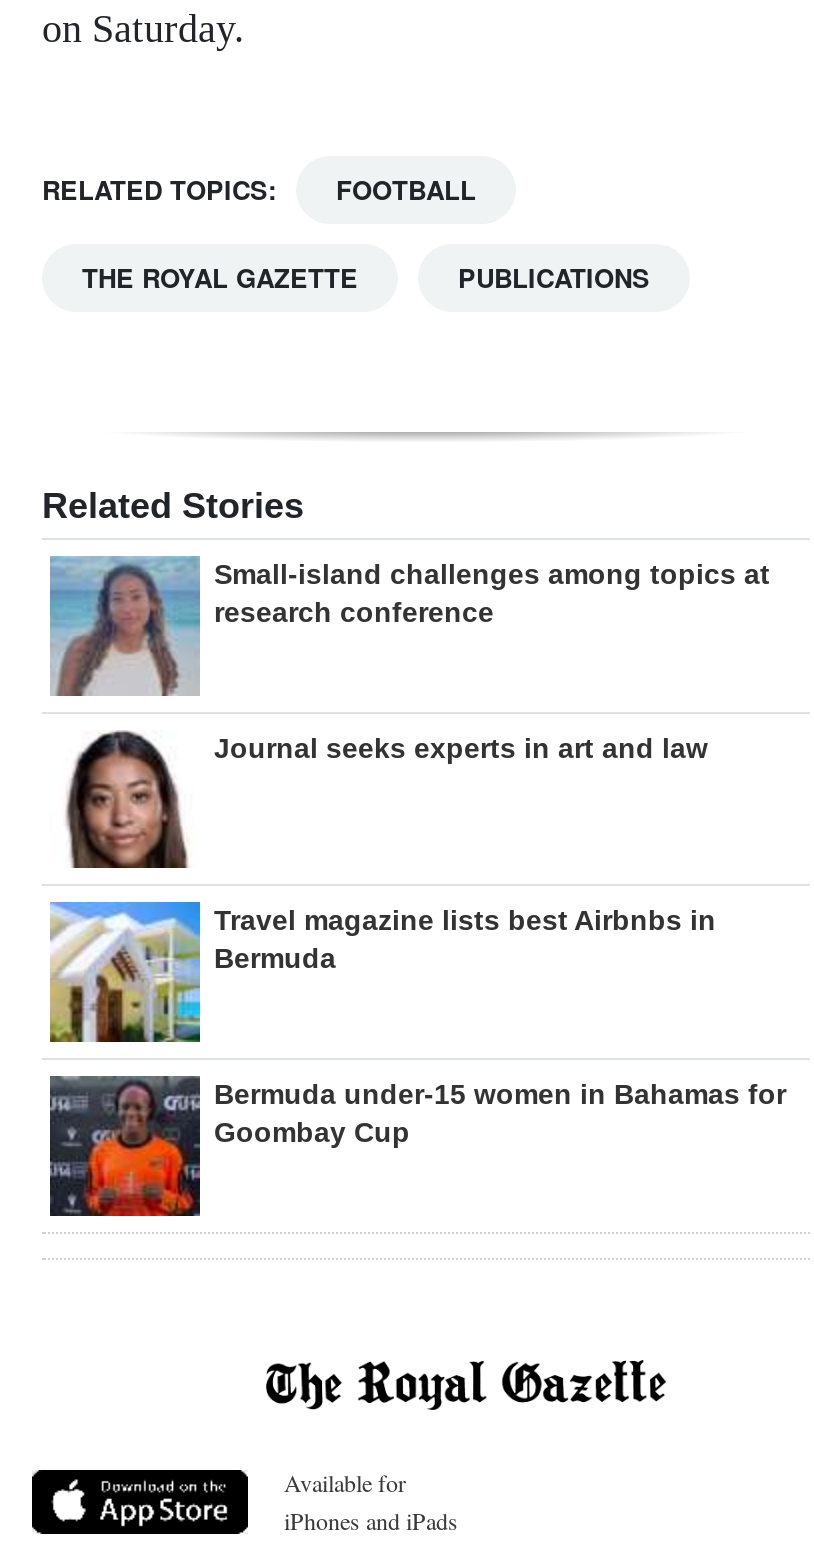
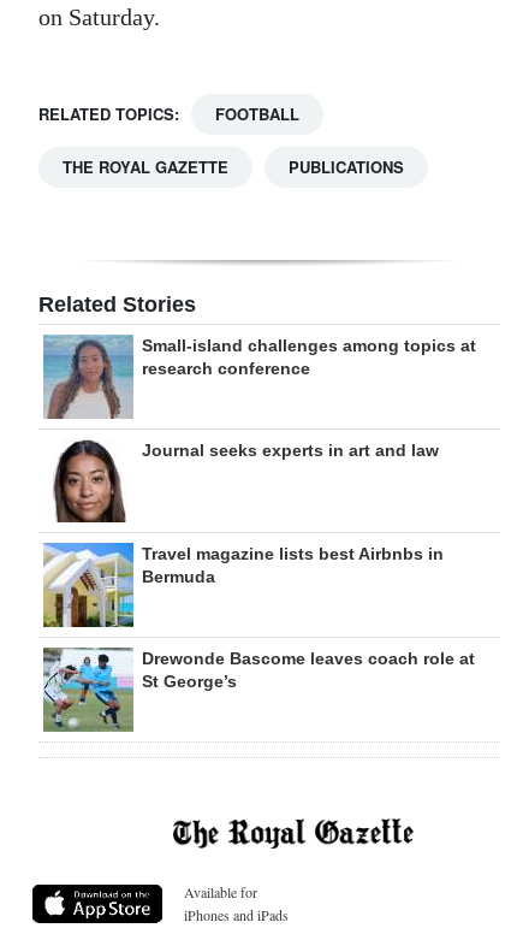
- [image]
- Bermuda under-15 women in Bahamas for
- Goombay Cup
+ [image]
+ Drewonde Bascome leaves coach role at
+ St George’s
